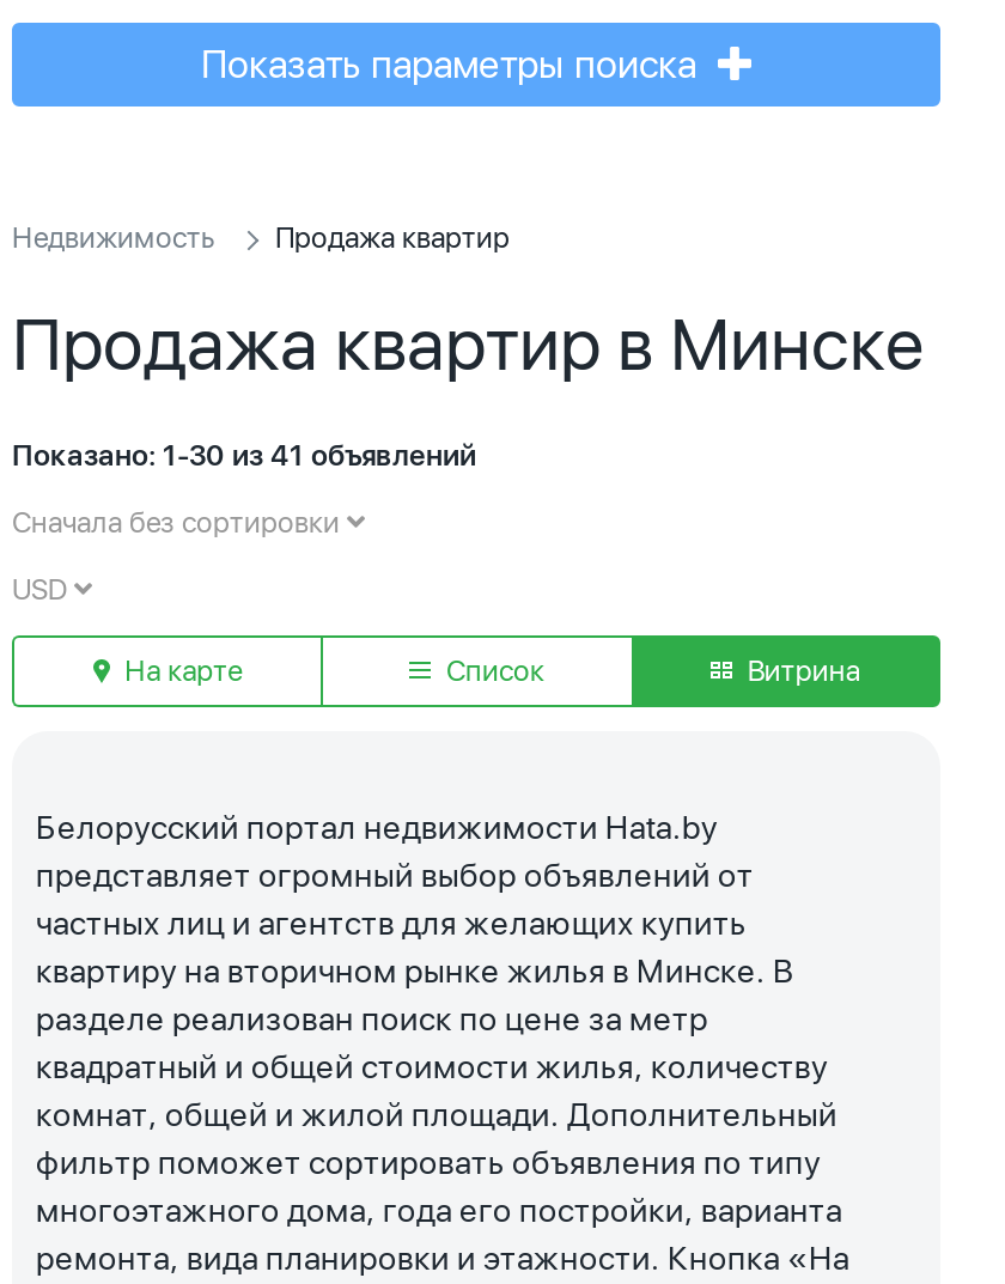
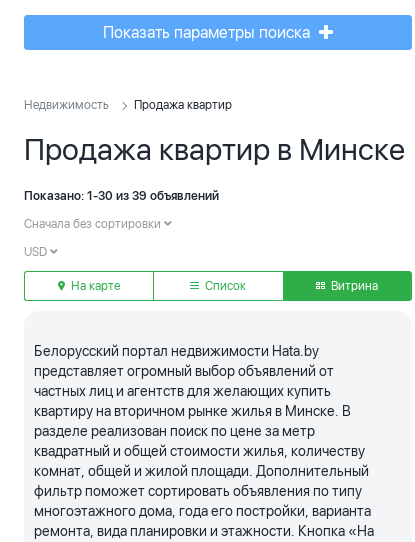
- Показано: 1-30 из 41 объявлений
+ Показано: 1-30 из 39 объявлений
